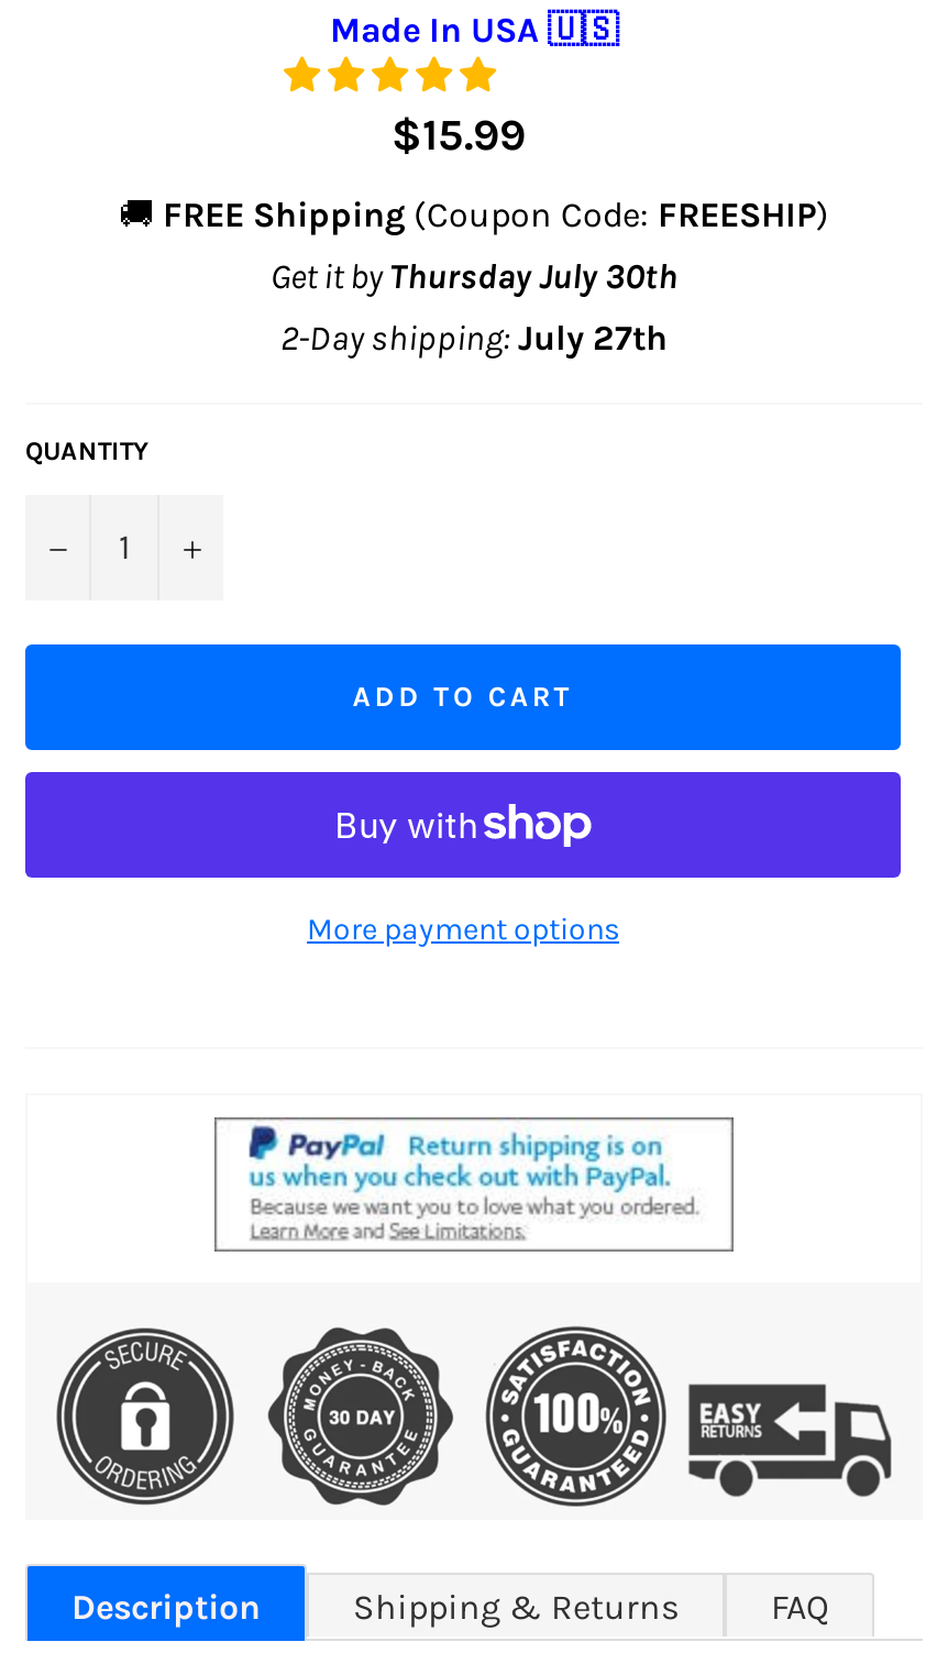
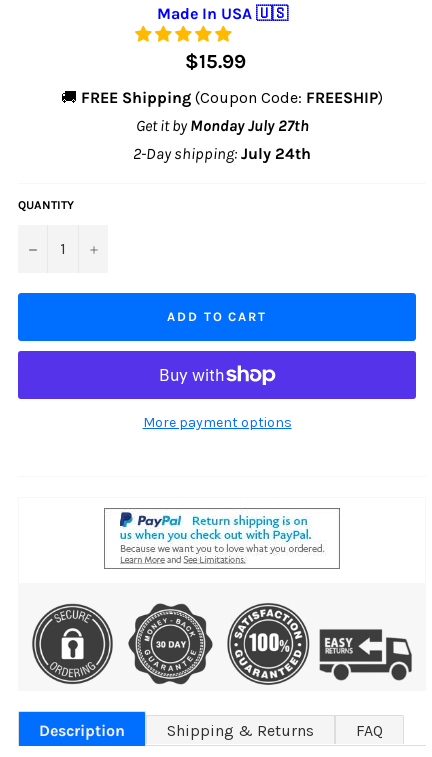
- Get it by Thursday July 30th
+ Get it by Monday July 27th

- 2-Day shipping: July 27th
+ 2-Day shipping: July 24th
